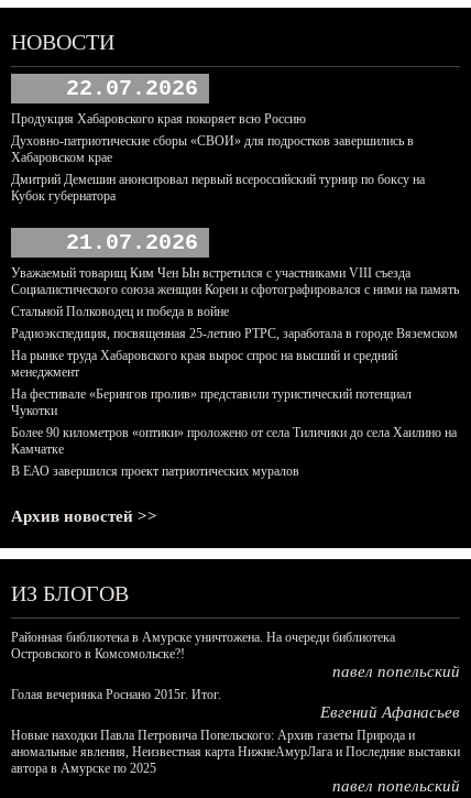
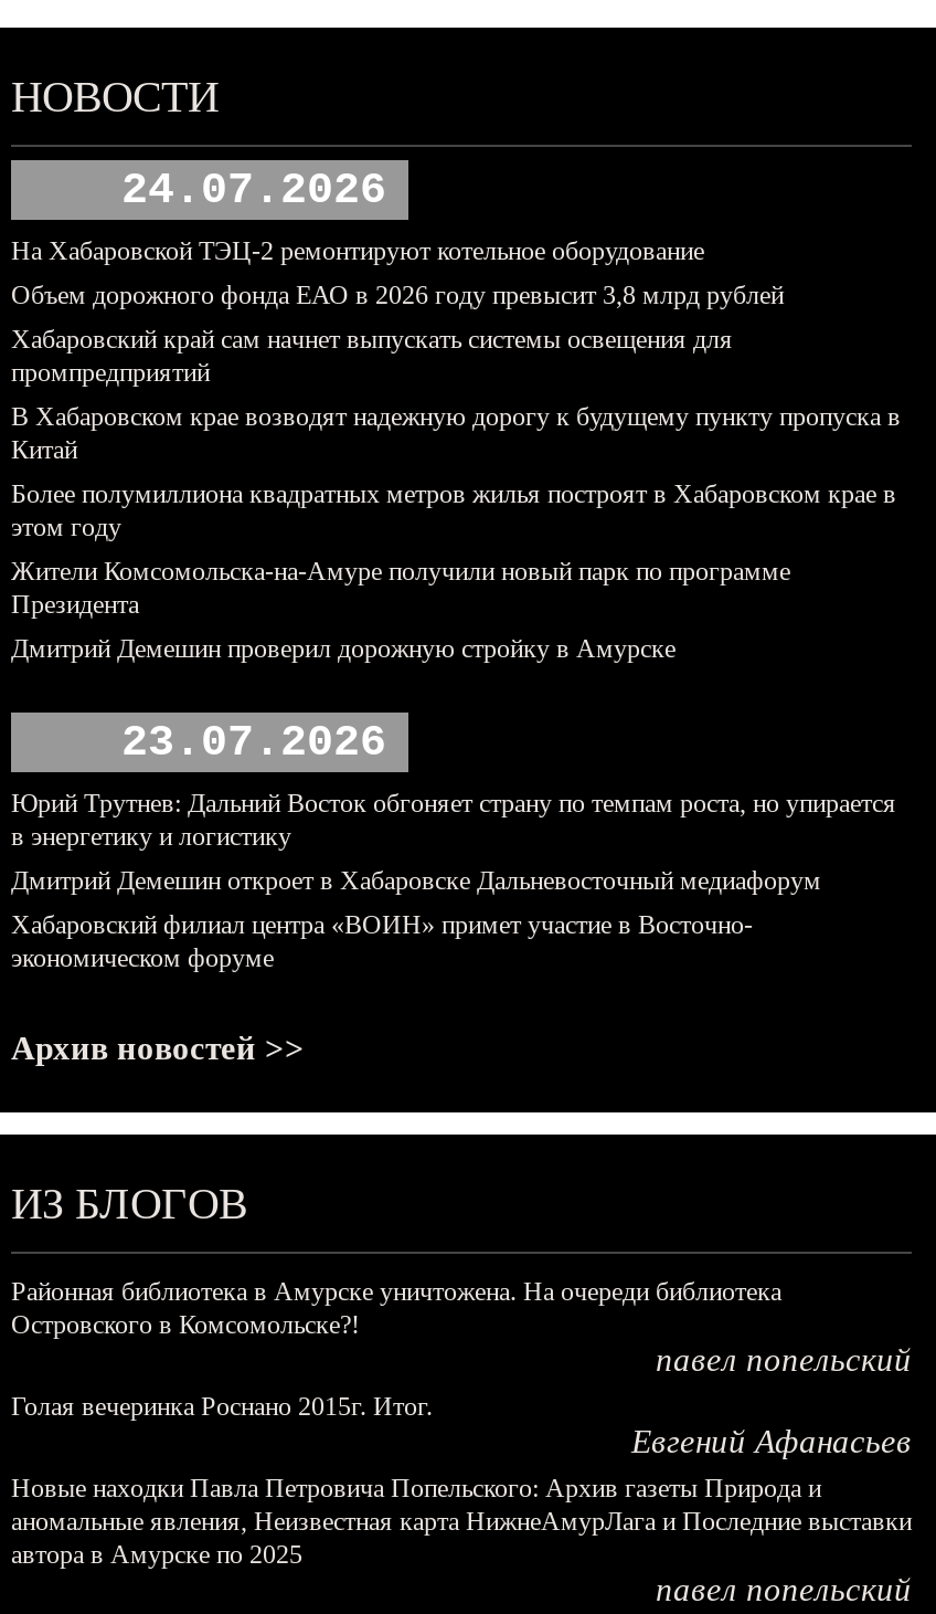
- 22.07.2026
- Продукция Хабаровского края покоряет всю Россию
- Духовно-патриотические сборы «СВОИ» для подростков завершились в
- Хабаровском крае
- Дмитрий Демешин анонсировал первый всероссийский турнир по боксу на
- Кубок губернатора
+ 24.07.2026
+ На Хабаровской ТЭЦ-2 ремонтируют котельное оборудование
+ Объем дорожного фонда ЕАО в 2026 году превысит 3,8 млрд рублей
+ Хабаровский край сам начнет выпускать системы освещения для
+ промпредприятий
+ В Хабаровском крае возводят надежную дорогу к будущему пункту пропуска в
+ Китай
+ Более полумиллиона квадратных метров жилья построят в Хабаровском крае в
+ этом году
+ Жители Комсомольска-на-Амуре получили новый парк по программе
+ Президента
+ Дмитрий Демешин проверил дорожную стройку в Амурске

- 21.07.2026
- Уважаемый товарищ Ким Чен Ын встретился с участниками VIII съезда
- Социалистического союза женщин Кореи и сфотографировался с ними на память
- Стальной Полководец и победа в войне
- Радиоэкспедиция, посвященная 25-летию РТРС, заработала в городе Вяземском
- На рынке труда Хабаровского края вырос спрос на высший и средний
- менеджмент
- На фестивале «Берингов пролив» представили туристический потенциал
- Чукотки
- Более 90 километров «оптики» проложено от села Тиличики до села Хаилино на
- Камчатке
- В ЕАО завершился проект патриотических муралов
+ 23.07.2026
+ Юрий Трутнев: Дальний Восток обгоняет страну по темпам роста, но упирается
+ в энергетику и логистику
+ Дмитрий Демешин откроет в Хабаровске Дальневосточный медиафорум
+ Хабаровский филиал центра «ВОИН» примет участие в Восточно-
+ экономическом форуме
